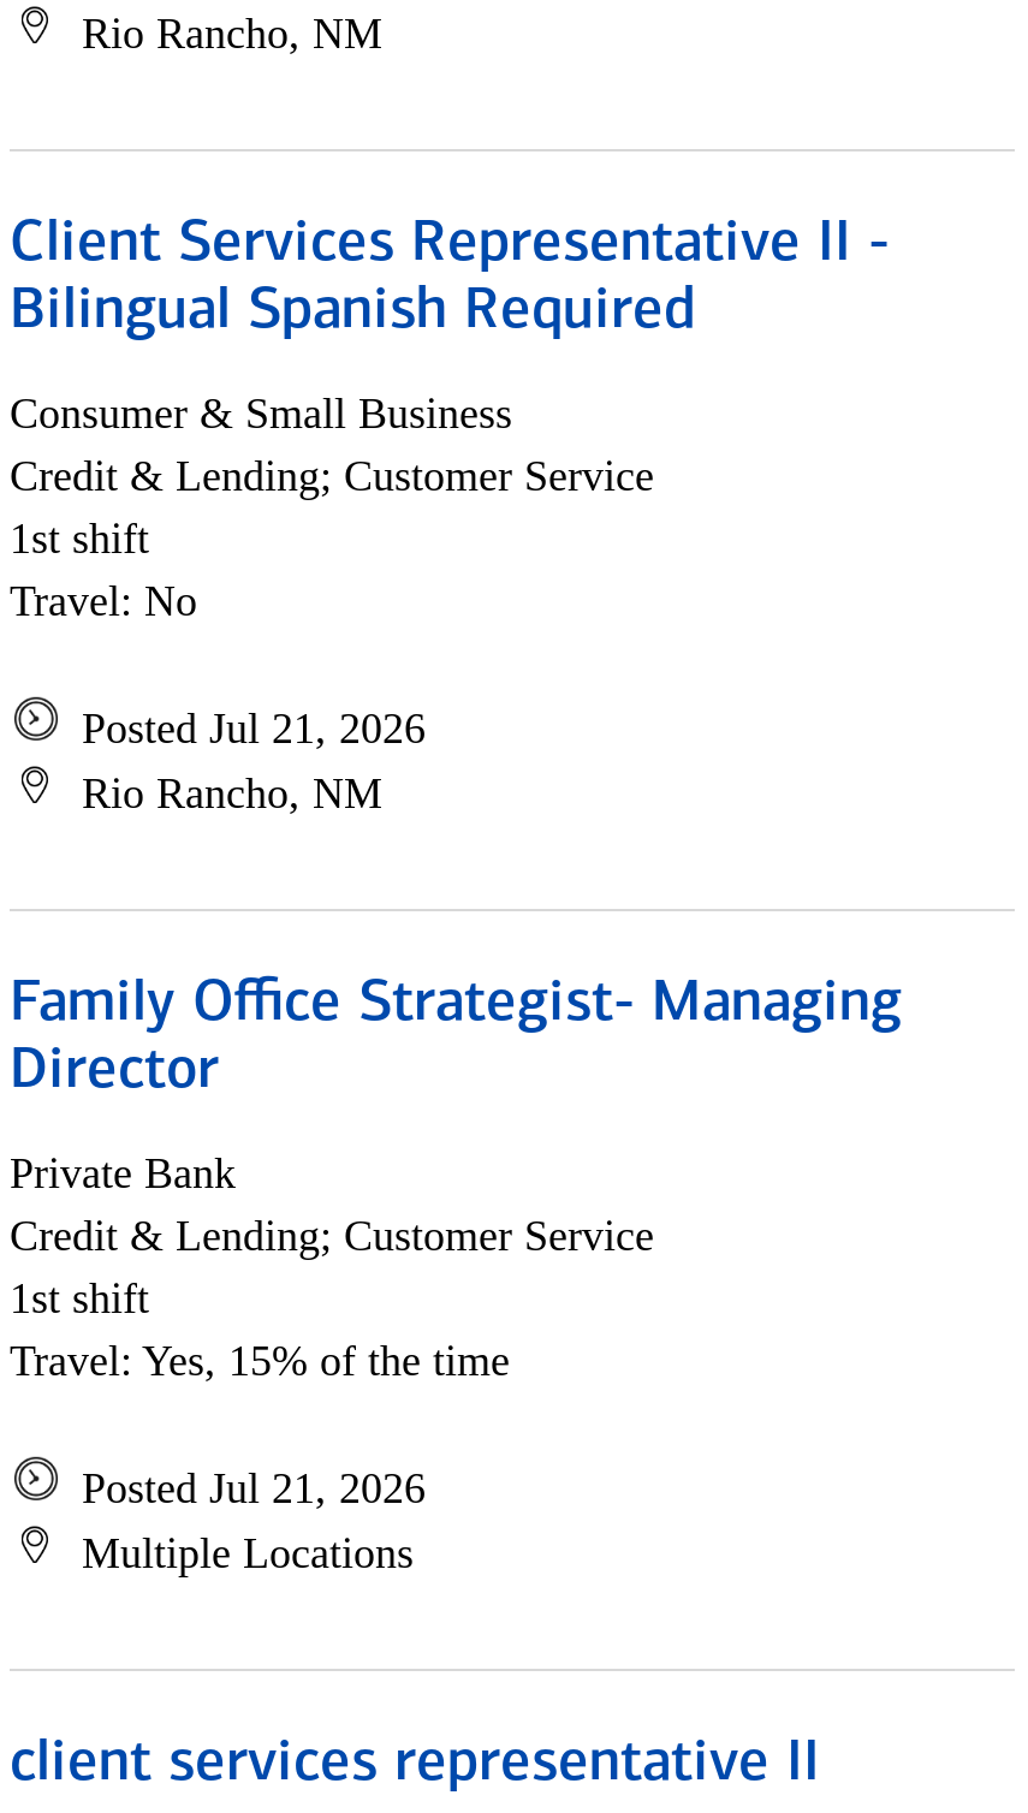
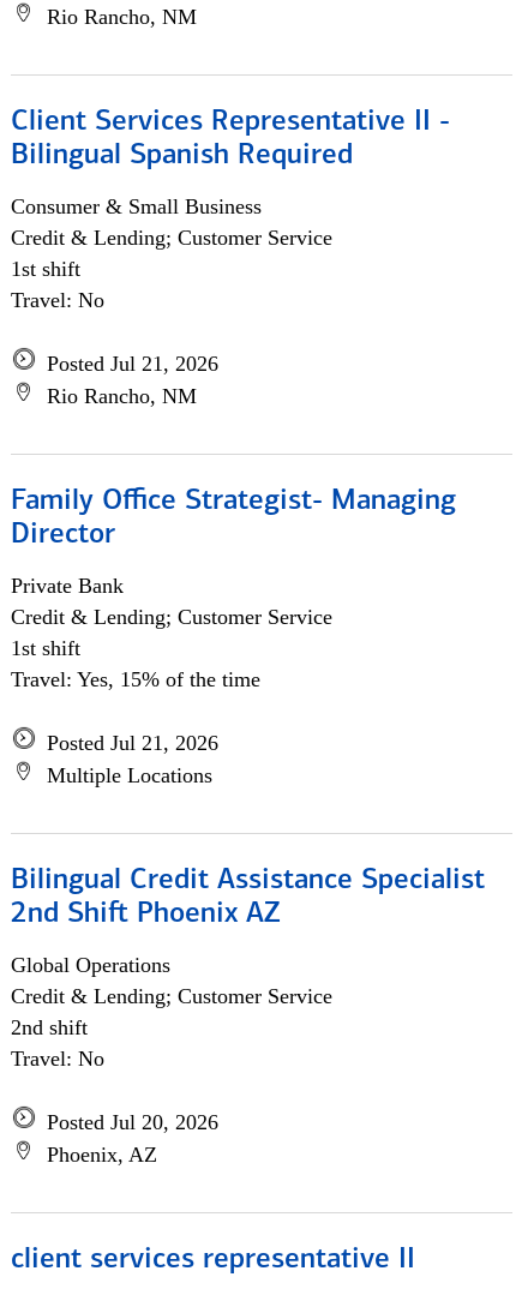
+ Bilingual Credit Assistance Specialist
+ 2nd Shift Phoenix AZ
+ Global Operations
+ Credit & Lending; Customer Service
+ 2nd shift
+ Travel: No
+ Posted Jul 20, 2026
+ Phoenix, AZ
